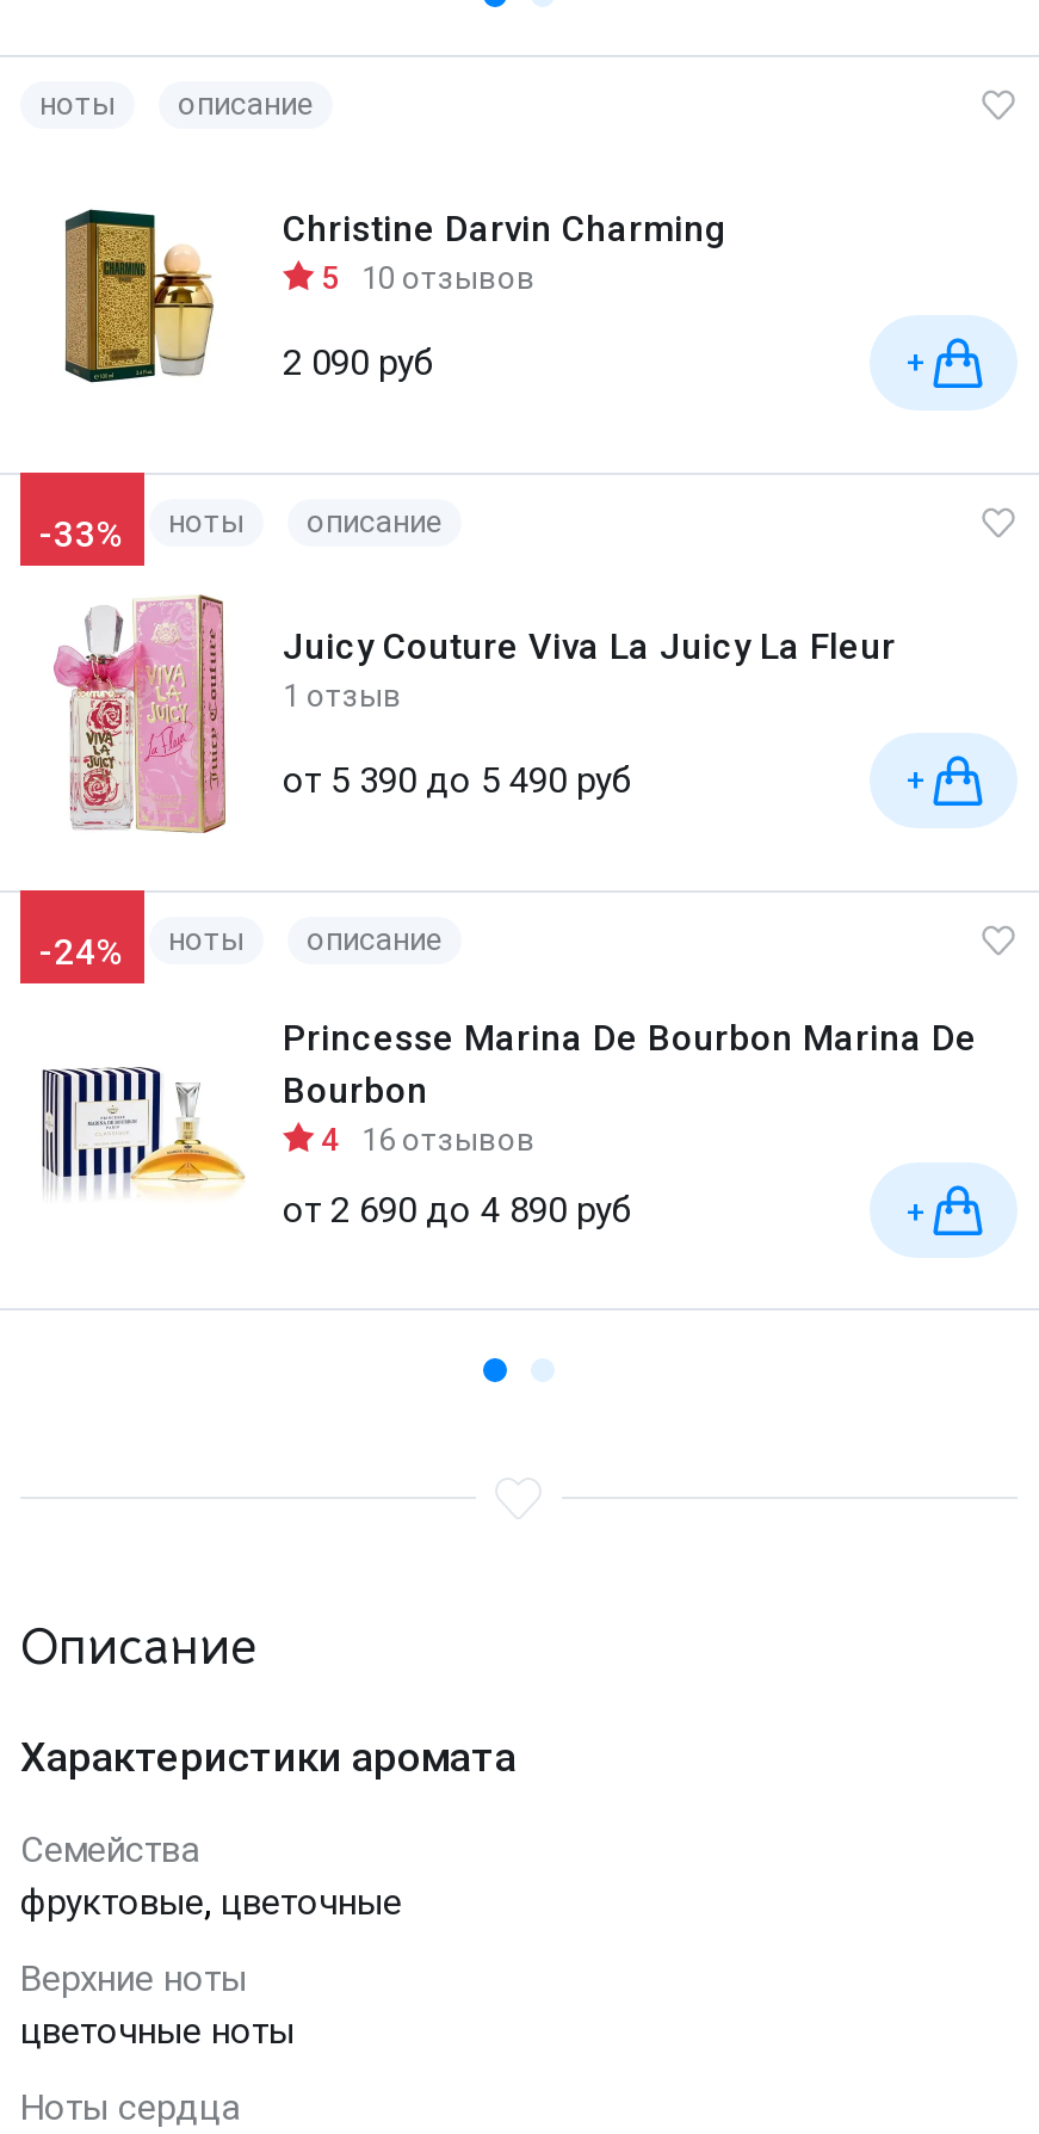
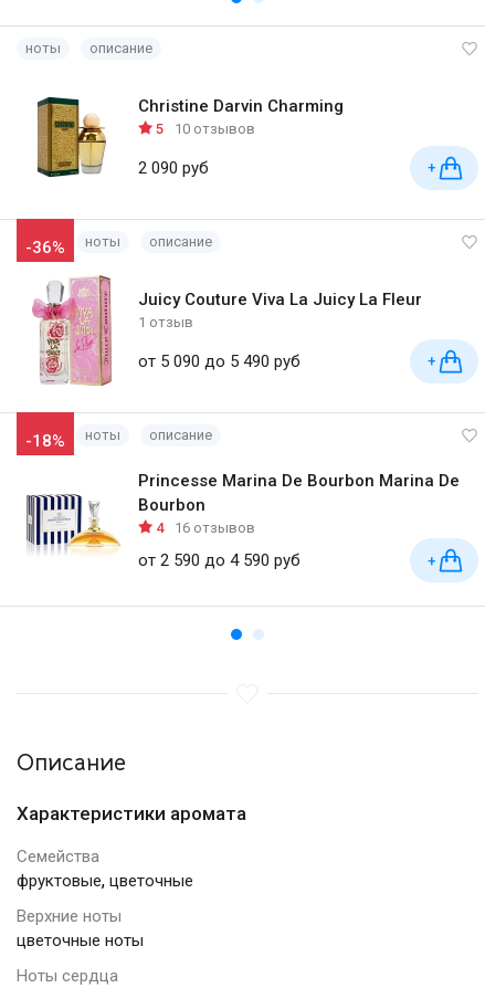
- -33% ноты описание
+ -36% ноты описание

- от 5 390 до 5 490 руб
+ от 5 090 до 5 490 руб

- -24% ноты описание
+ -18% ноты описание

- от 2 690 до 4 890 руб
+ от 2 590 до 4 590 руб
